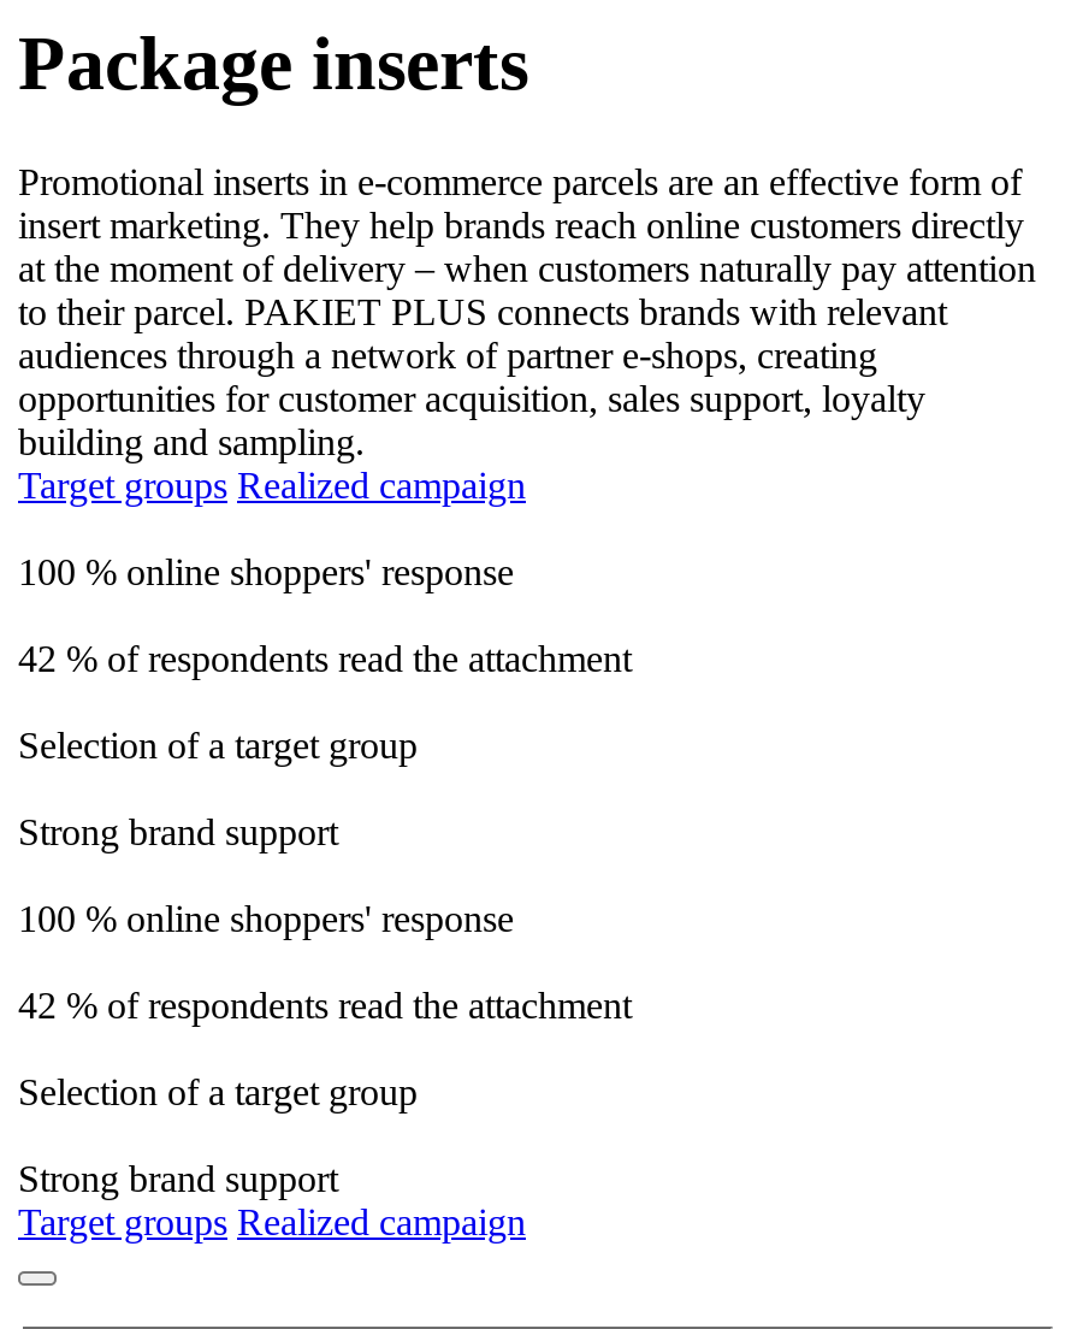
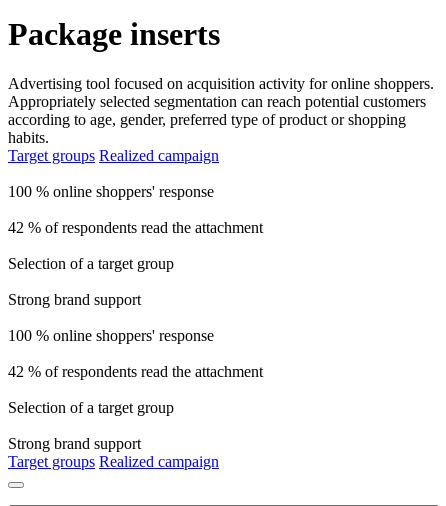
- Promotional inserts in e-commerce parcels are an effective form of
- insert marketing. They help brands reach online customers directly
- at the moment of delivery – when customers naturally pay attention
- to their parcel. PAKIET PLUS connects brands with relevant
- audiences through a network of partner e-shops, creating
- opportunities for customer acquisition, sales support, loyalty
- building and sampling.
+ Advertising tool focused on acquisition activity for online shoppers.
+ Appropriately selected segmentation can reach potential customers
+ according to age, gender, preferred type of product or shopping
+ habits.
